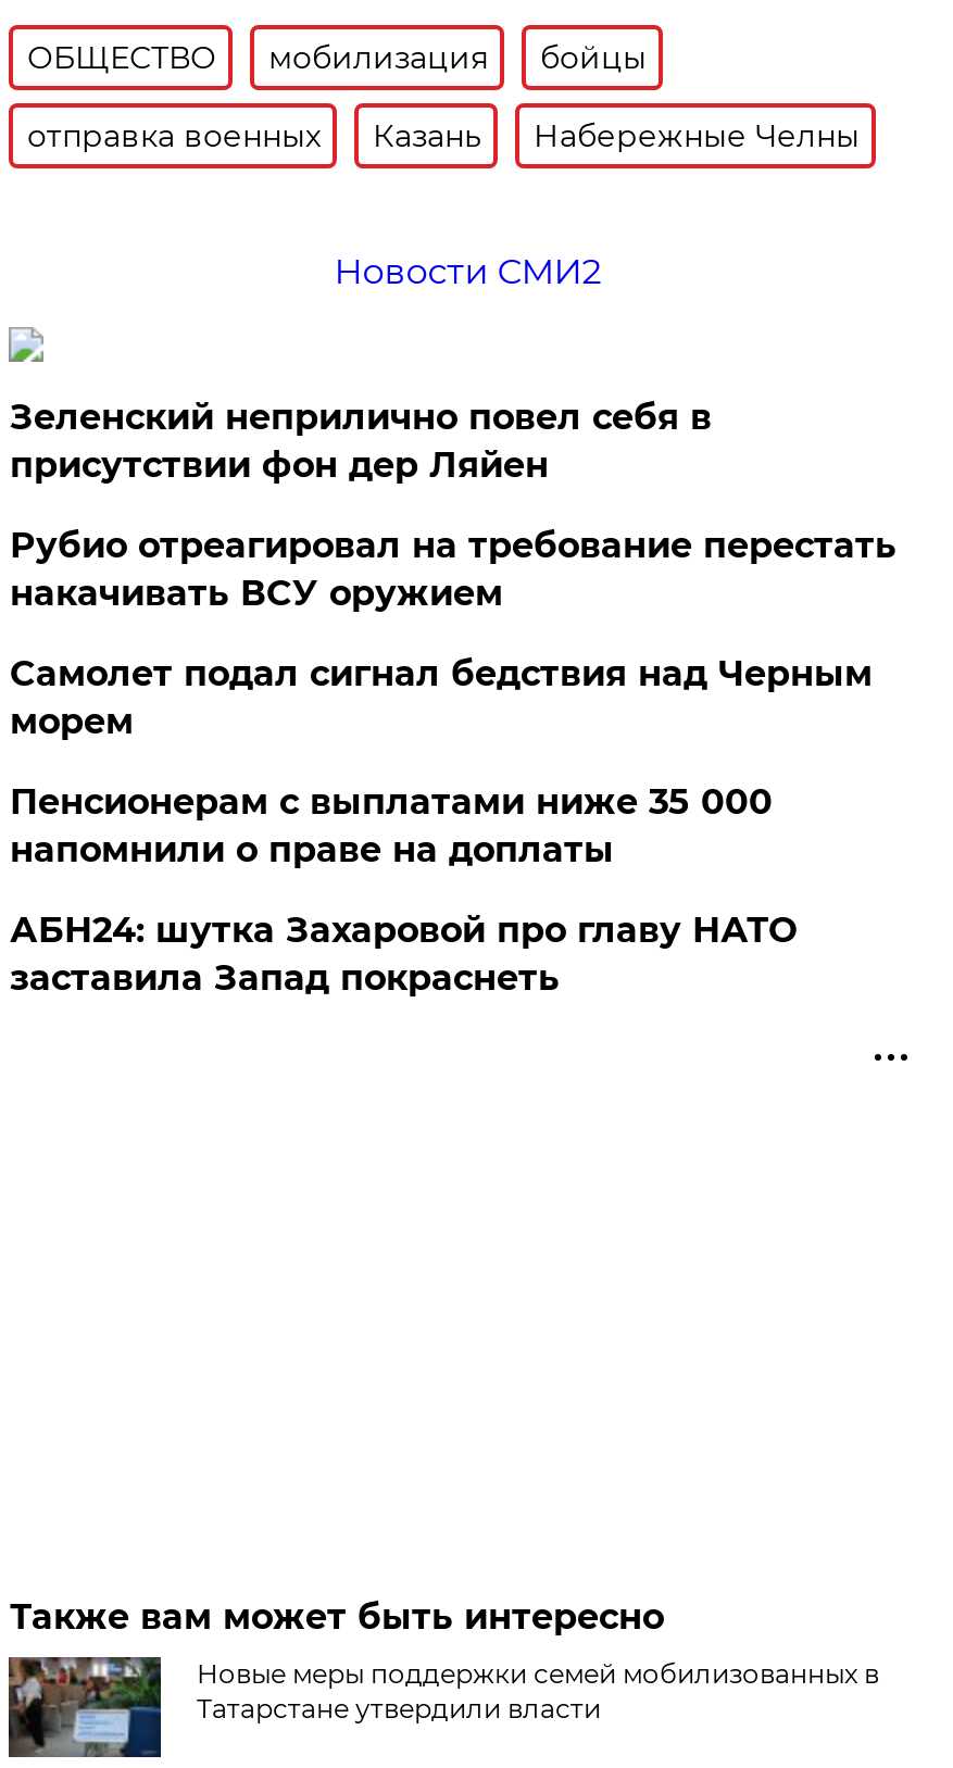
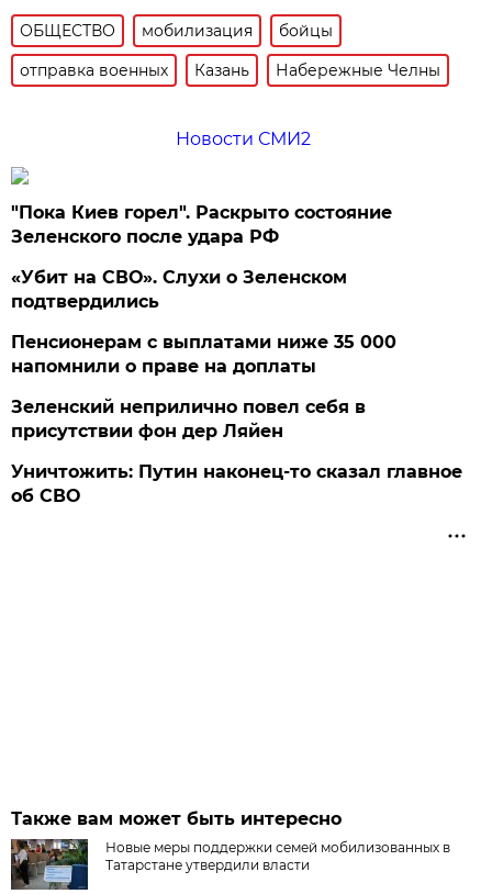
moved down: Зеленский неприлично повел cебя в | присутствии фон дер Ляйен

- Рубио отреагировал на требование перестать
- накачивать ВСУ оружием
- Самолет подал сигнал бедствия над Черным
- морем
+ "Пока Киев горел". Раскрыто состояние
+ Зеленского после удара РФ
+ «Убит на СВО». Слухи о Зеленском
+ подтвердились

moved up: Пенсионерам с выплатами ниже 35 000 | напомнили о праве на доплаты

- АБН24: шутка Захаровой про главу НАТО
- заставила Запад покраснеть
+ Уничтожить: Путин наконец-то сказал главное
+ об СВО
